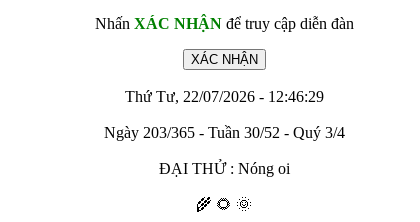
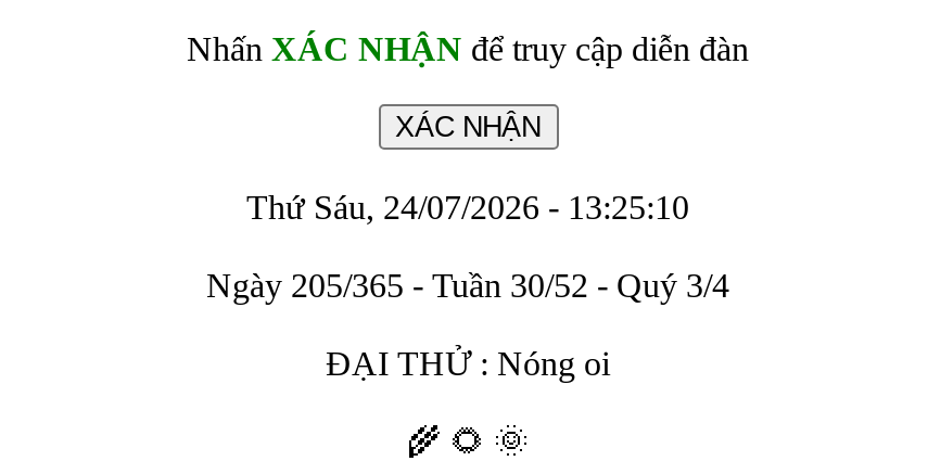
- Thứ Tư, 22/07/2026 - 12:46:29
+ Thứ Sáu, 24/07/2026 - 13:25:10

- Ngày 203/365 - Tuần 30/52 - Quý 3/4
+ Ngày 205/365 - Tuần 30/52 - Quý 3/4
